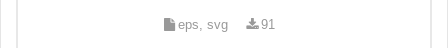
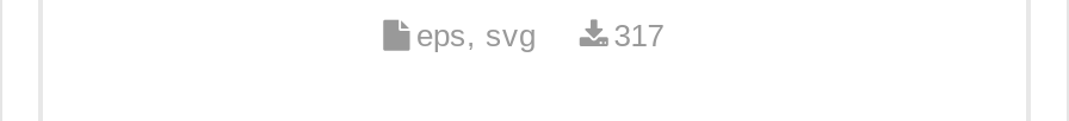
- 91
+ 317
